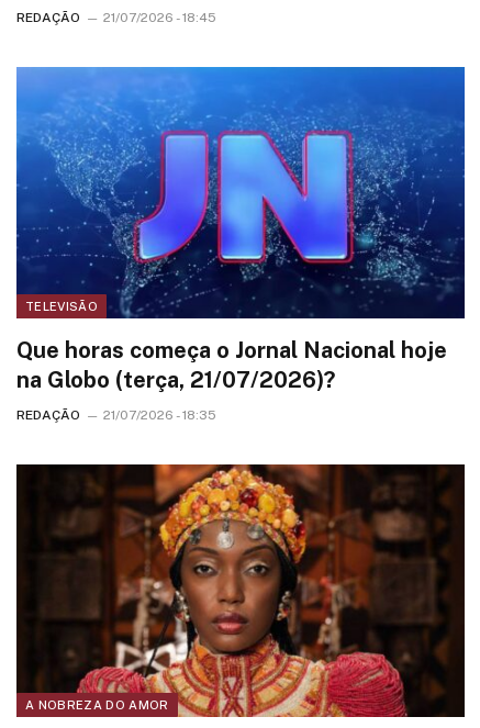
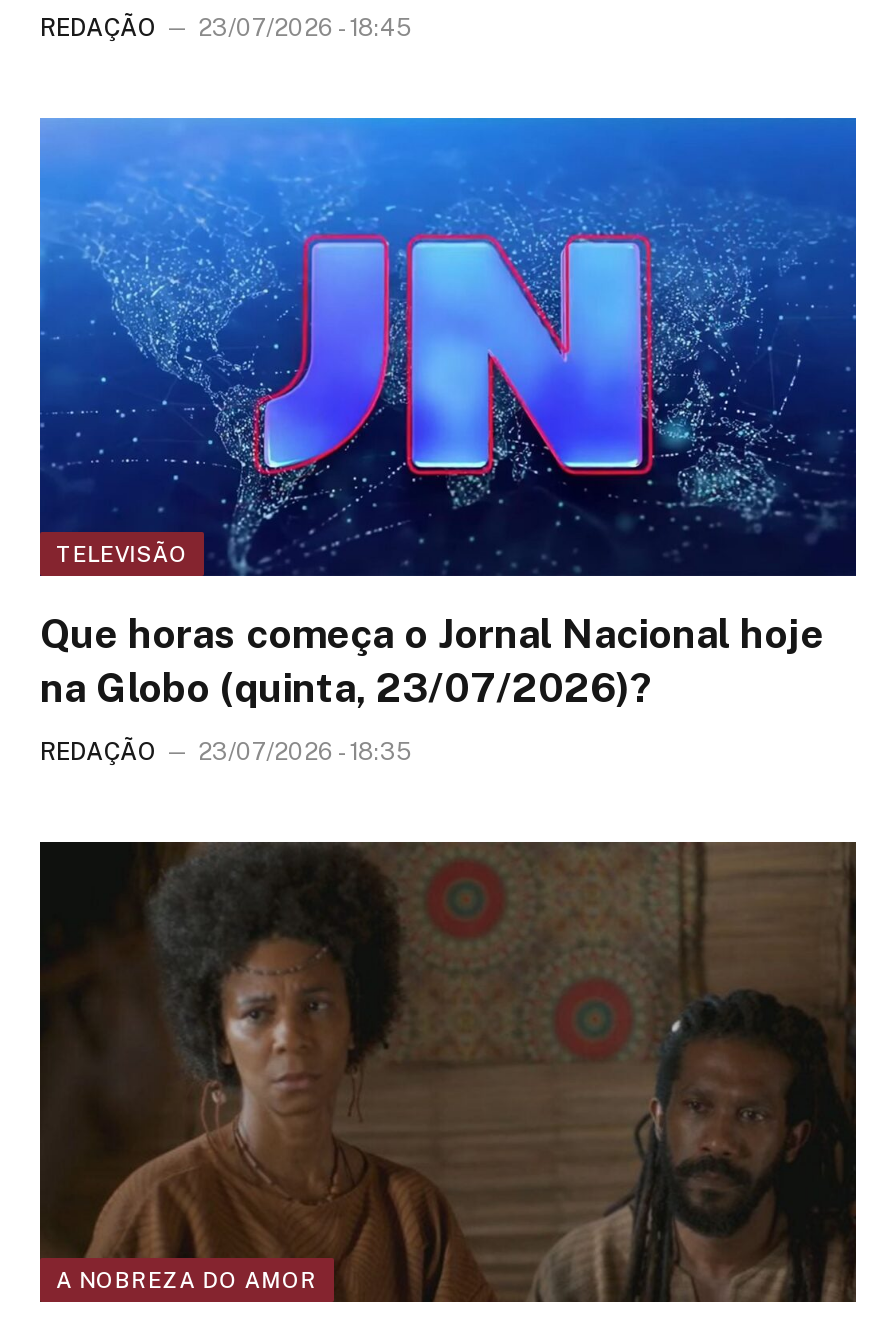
- REDAÇÃO 21/07/2026 - 18:45
+ REDAÇÃO 23/07/2026 - 18:45

- na Globo (terça, 21/07/2026)?
+ na Globo (quinta, 23/07/2026)?

- REDAÇÃO 21/07/2026 - 18:35
+ REDAÇÃO 23/07/2026 - 18:35

- [image]
+ [image]
